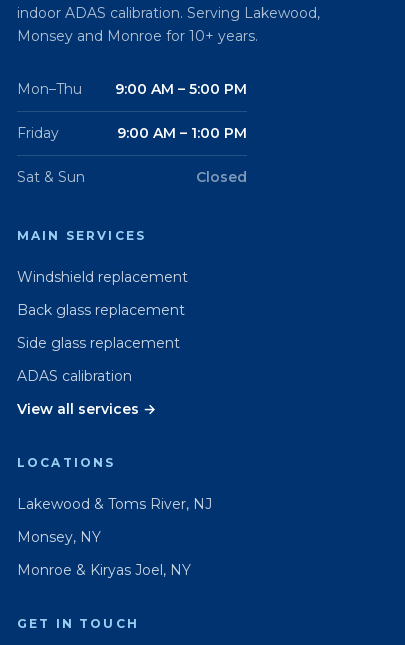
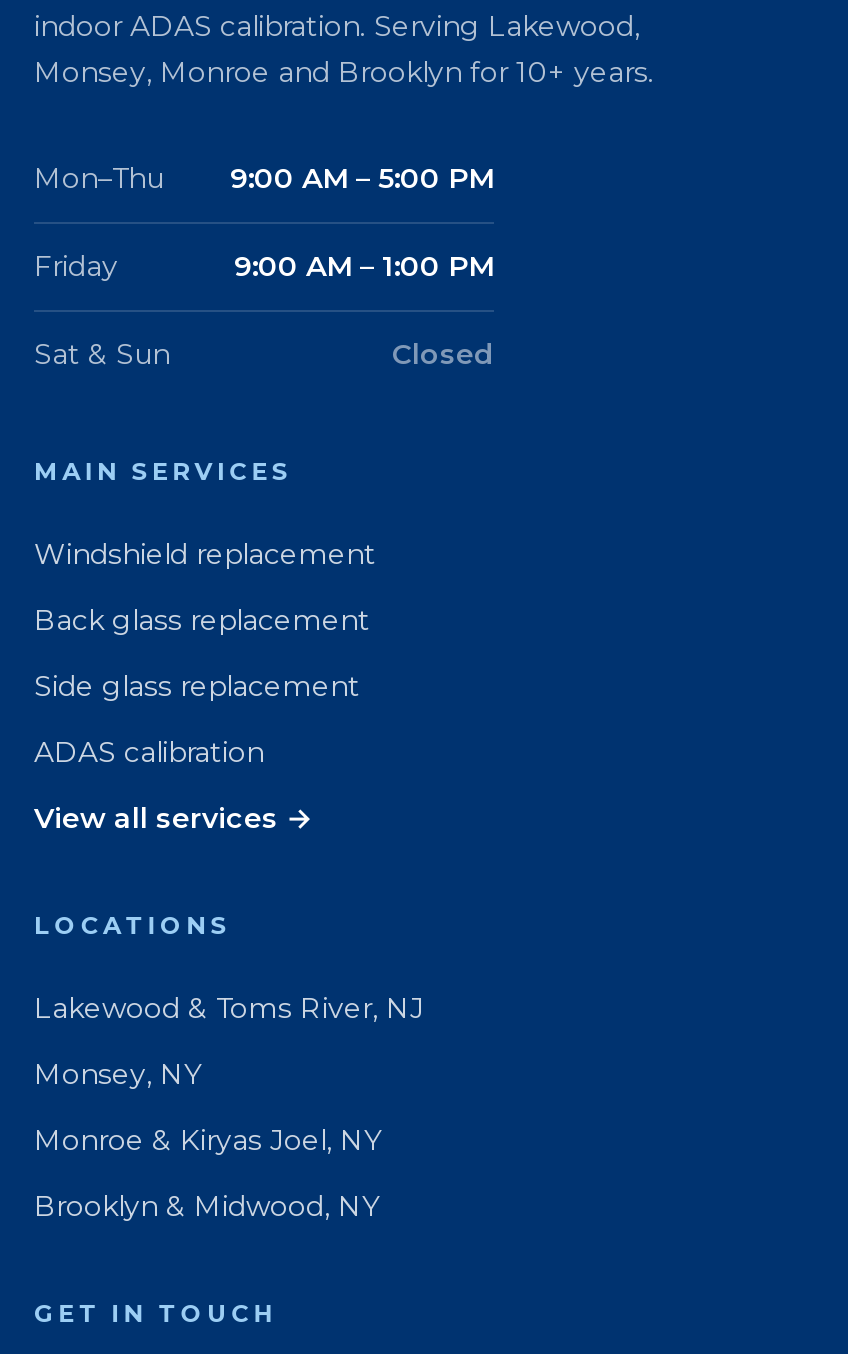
- Monsey and Monroe for 10+ years.
+ Monsey, Monroe and Brooklyn for 10+ years.

+ Brooklyn & Midwood, NY
